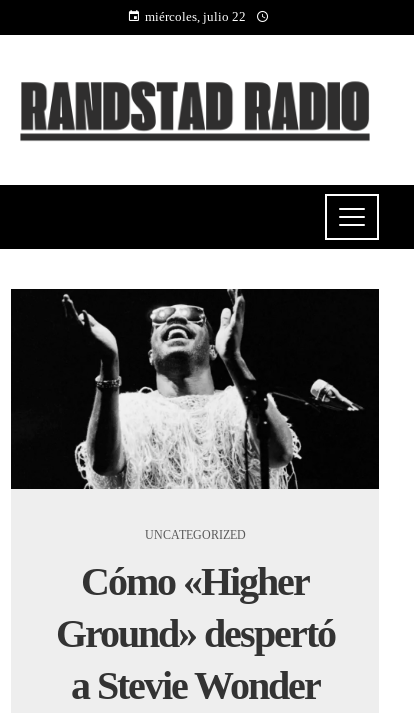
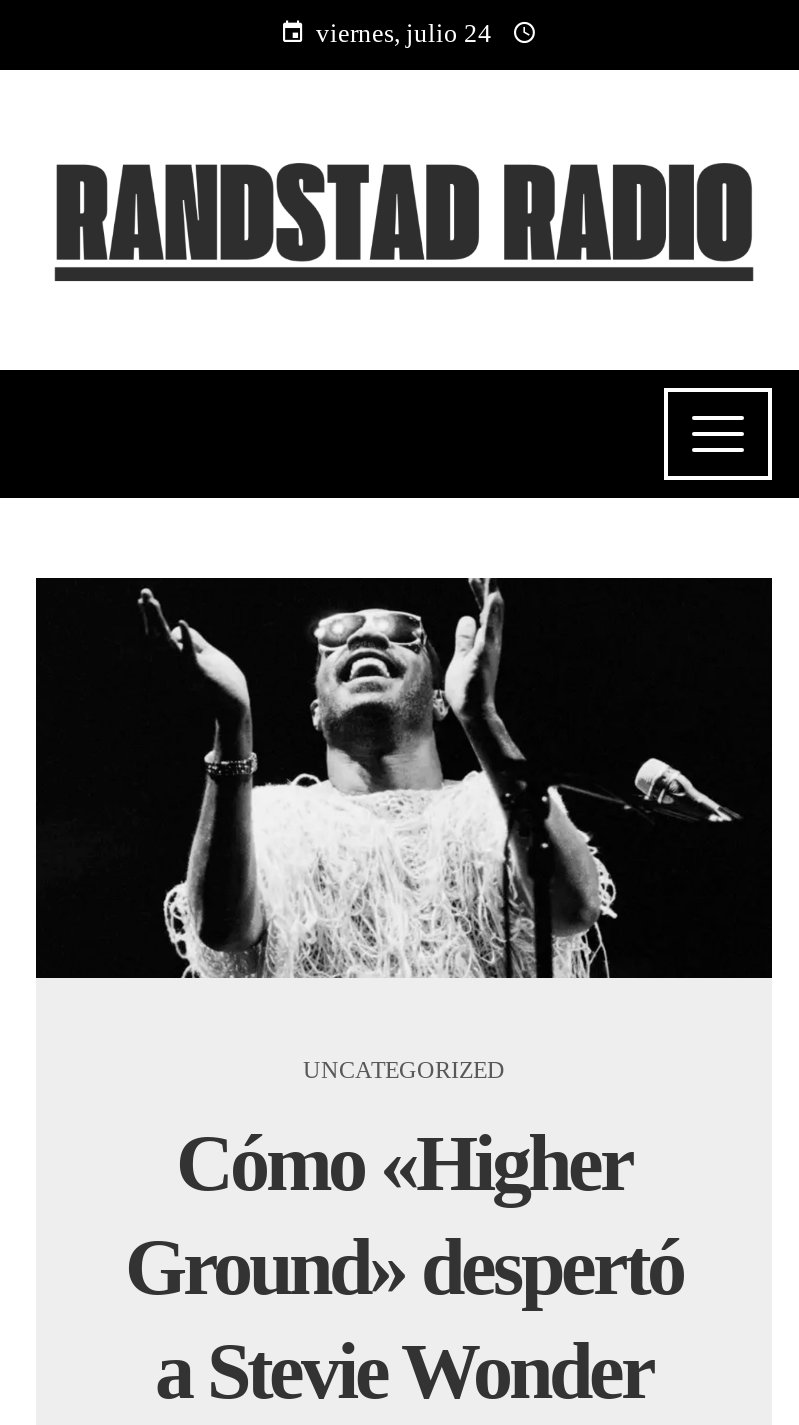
- miércoles, julio 22
+ viernes, julio 24
